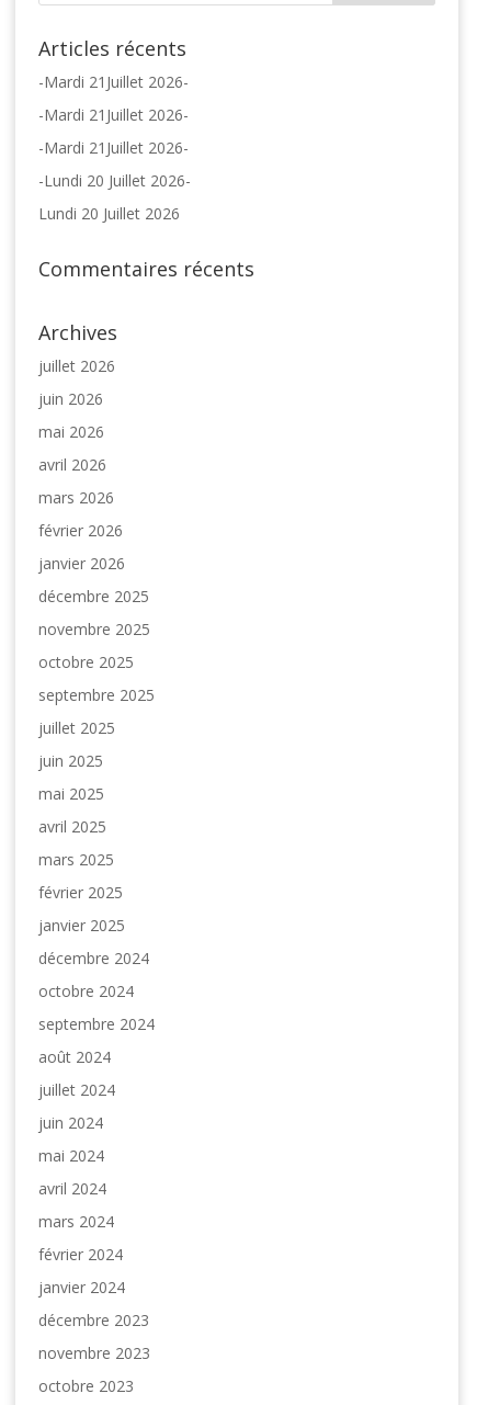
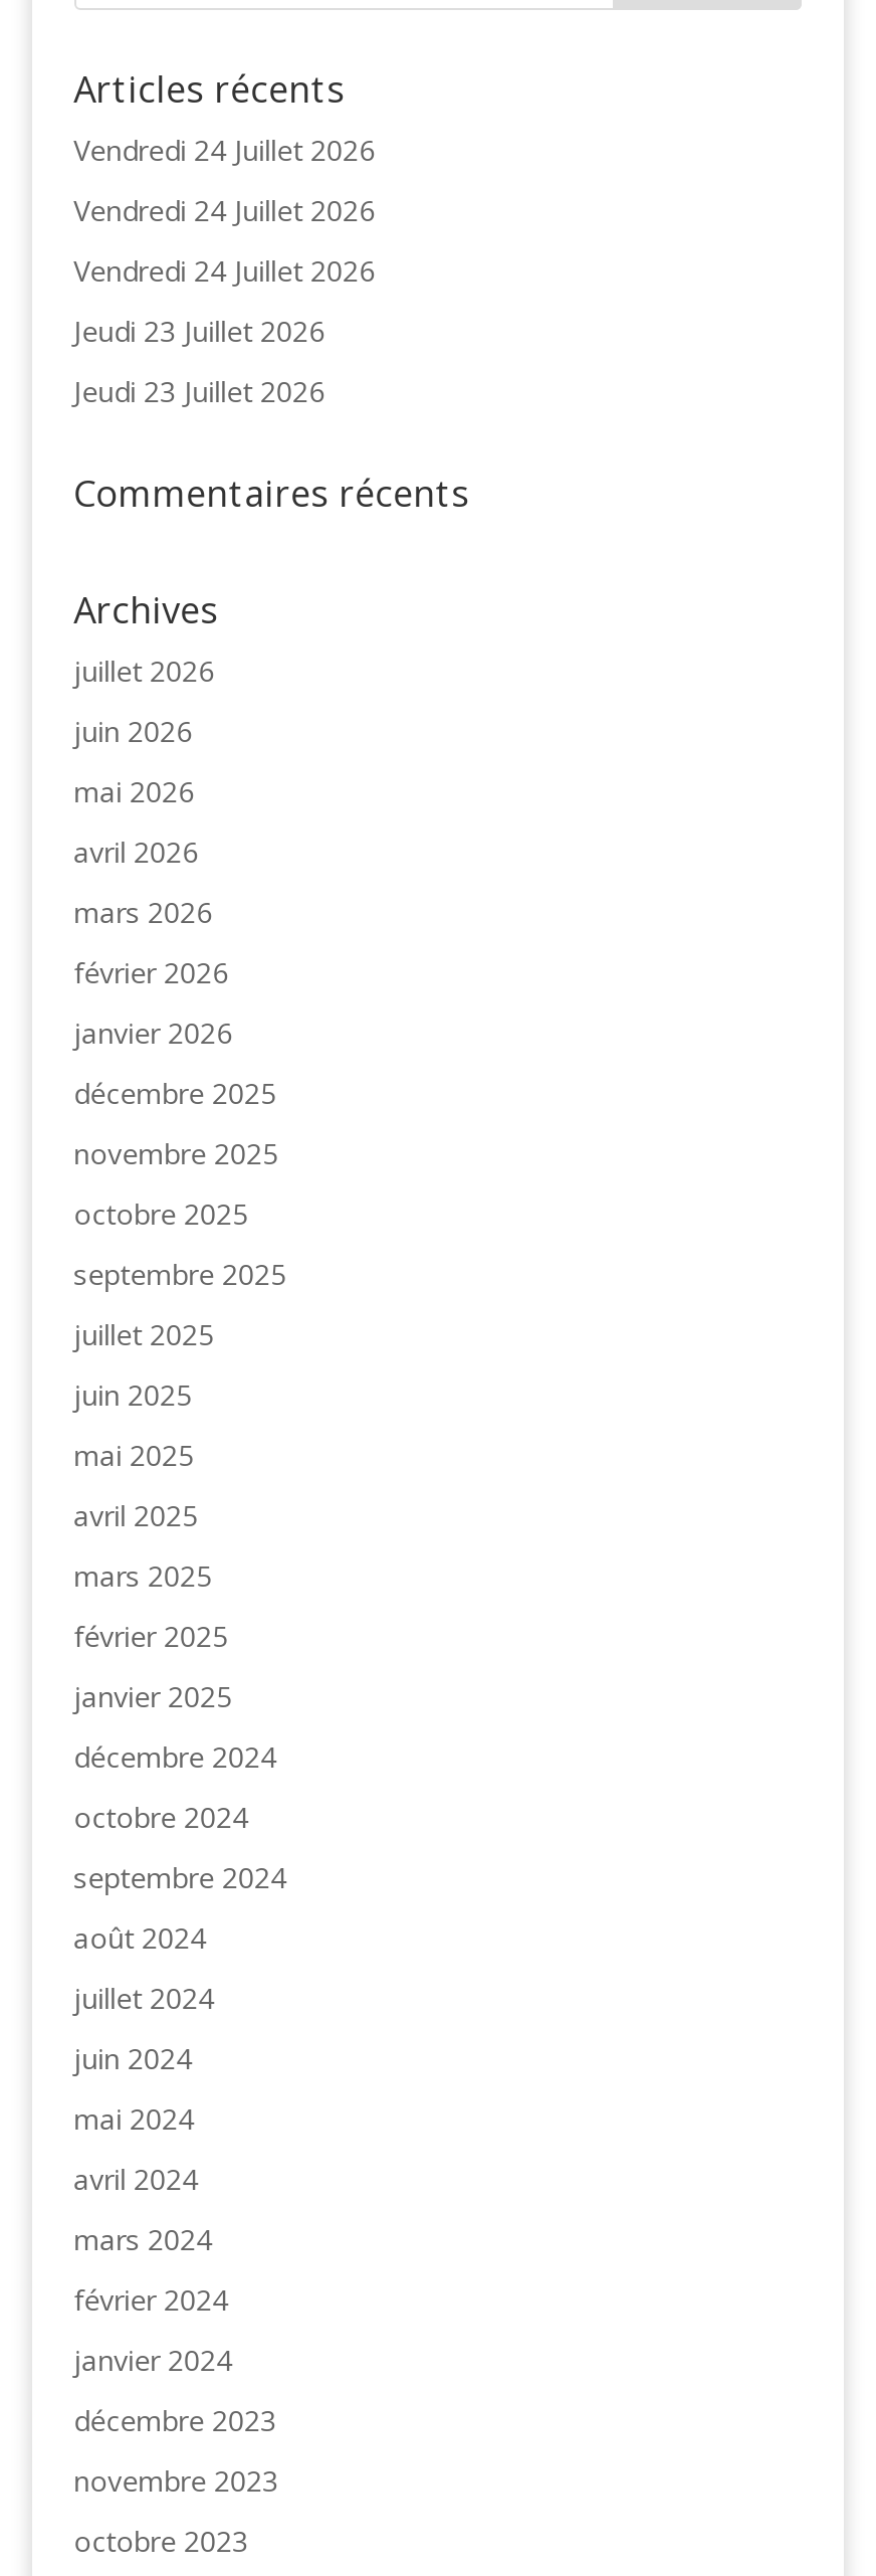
- -Mardi 21Juillet 2026-
+ Vendredi 24 Juillet 2026

- -Mardi 21Juillet 2026-
+ Vendredi 24 Juillet 2026

- -Mardi 21Juillet 2026-
+ Vendredi 24 Juillet 2026

- -Lundi 20 Juillet 2026-
+ Jeudi 23 Juillet 2026

- Lundi 20 Juillet 2026
+ Jeudi 23 Juillet 2026
